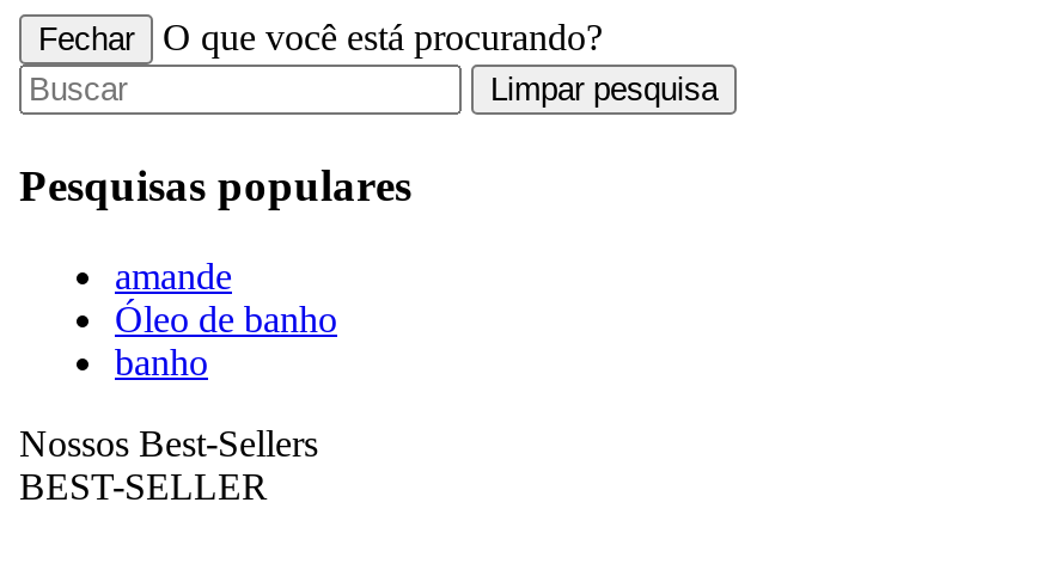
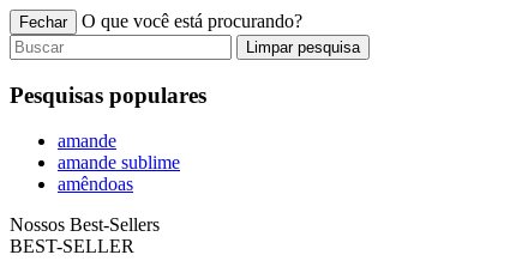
- Óleo de banho
- banho
+ amande sublime
+ amêndoas
